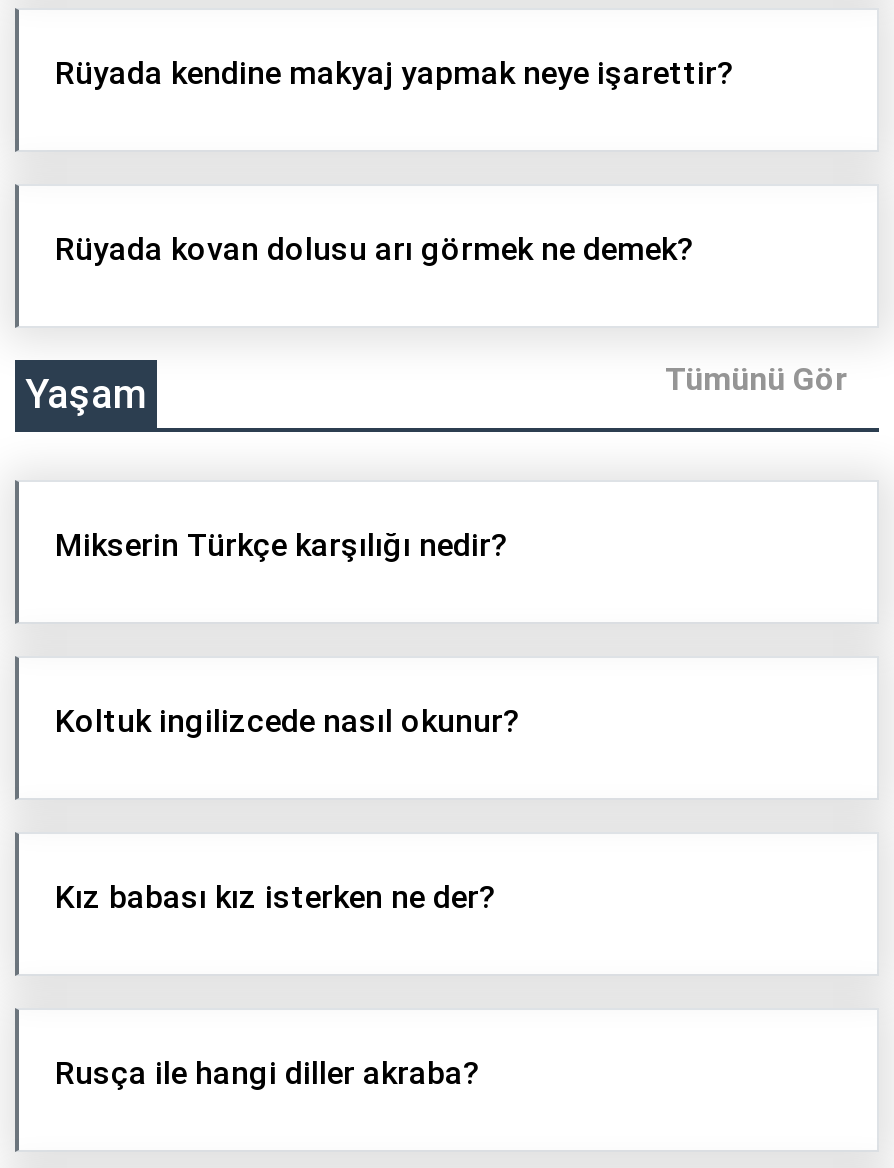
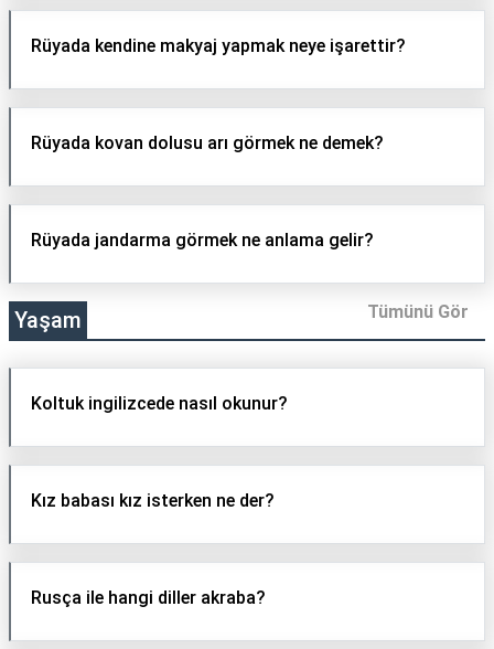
+ Rüyada jandarma görmek ne anlama gelir?

moved down: Yaşam | Tümünü Gör

- Mikserin Türkçe karşılığı nedir?
